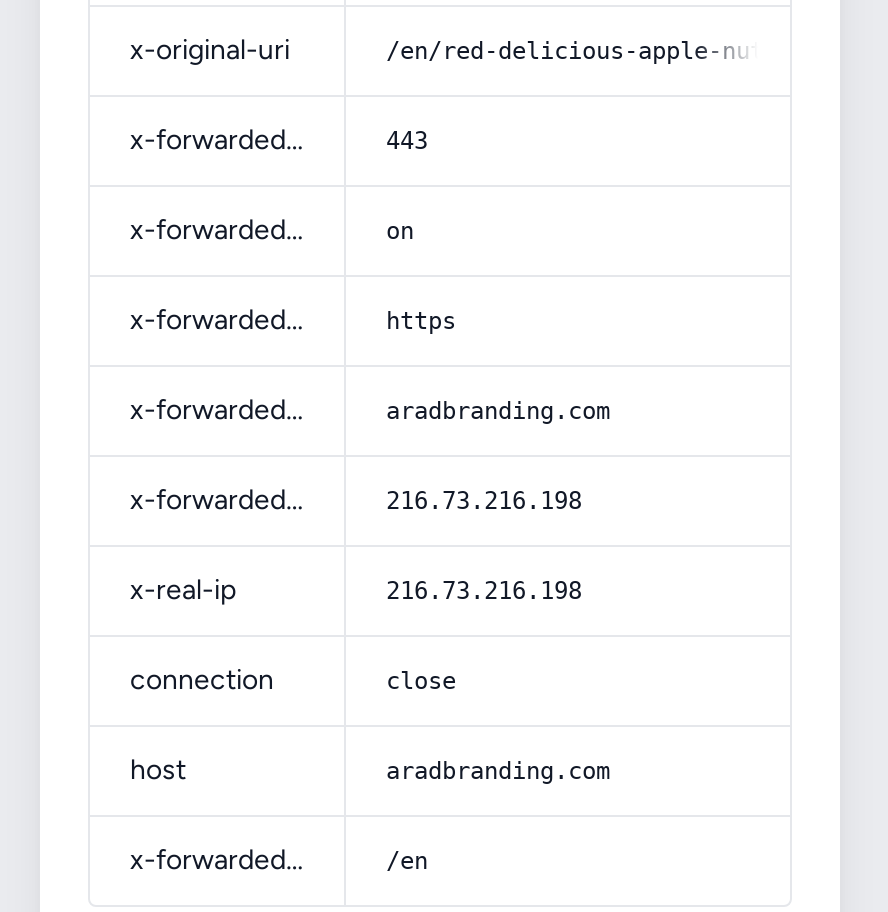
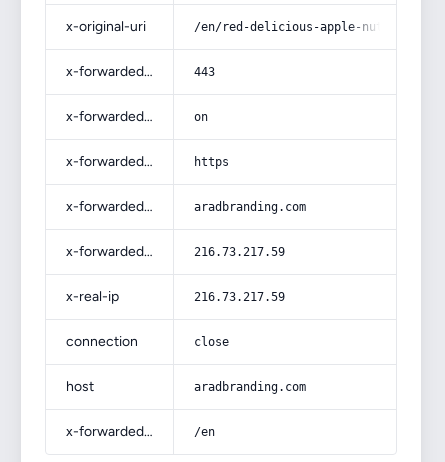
- 216.73.216.198
+ 216.73.217.59

- 216.73.216.198
+ 216.73.217.59
